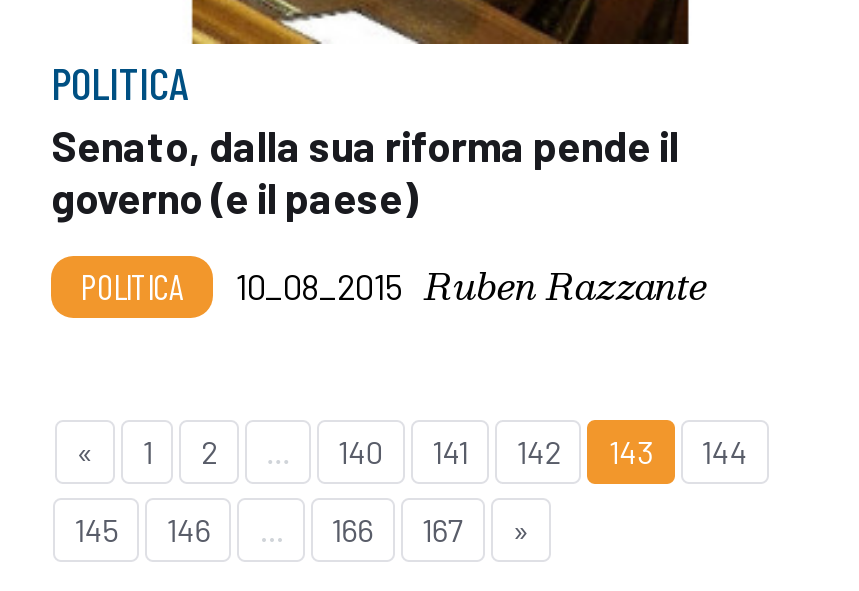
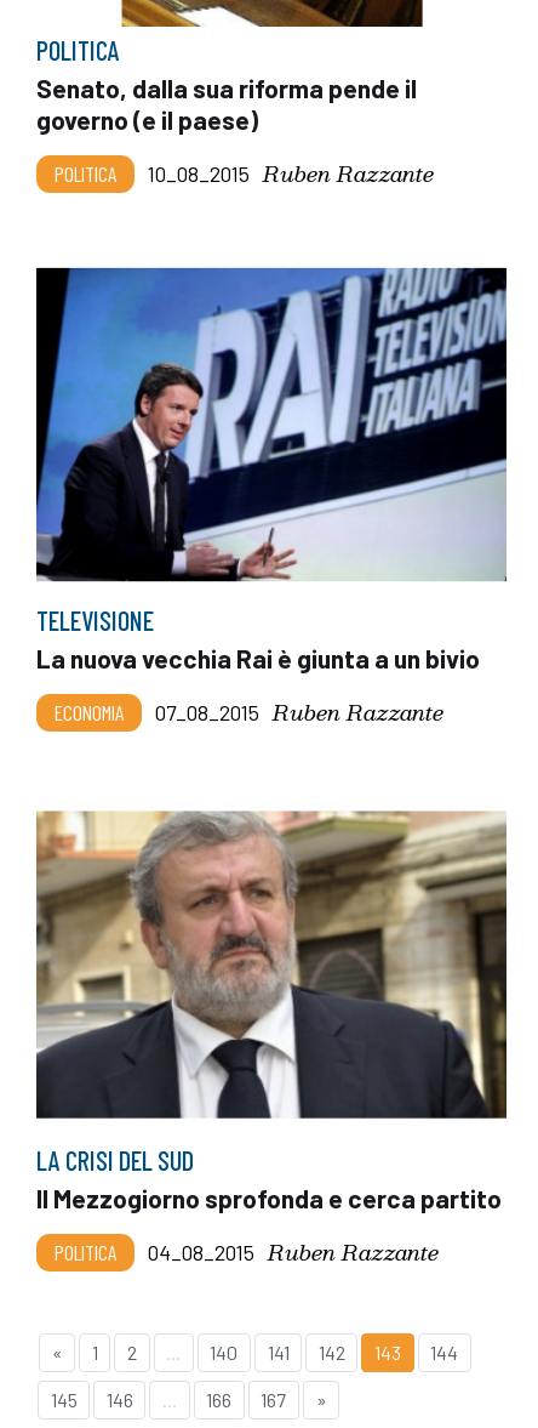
+ [image]
+ TELEVISIONE
+ La nuova vecchia Rai è giunta a un bivio
+ ECONOMIA
+ 07_08_2015 Ruben Razzante

+ [image]
+ LA CRISI DEL SUD
+ Il Mezzogiorno sprofonda e cerca partito
+ POLITICA
+ 04_08_2015 Ruben Razzante
